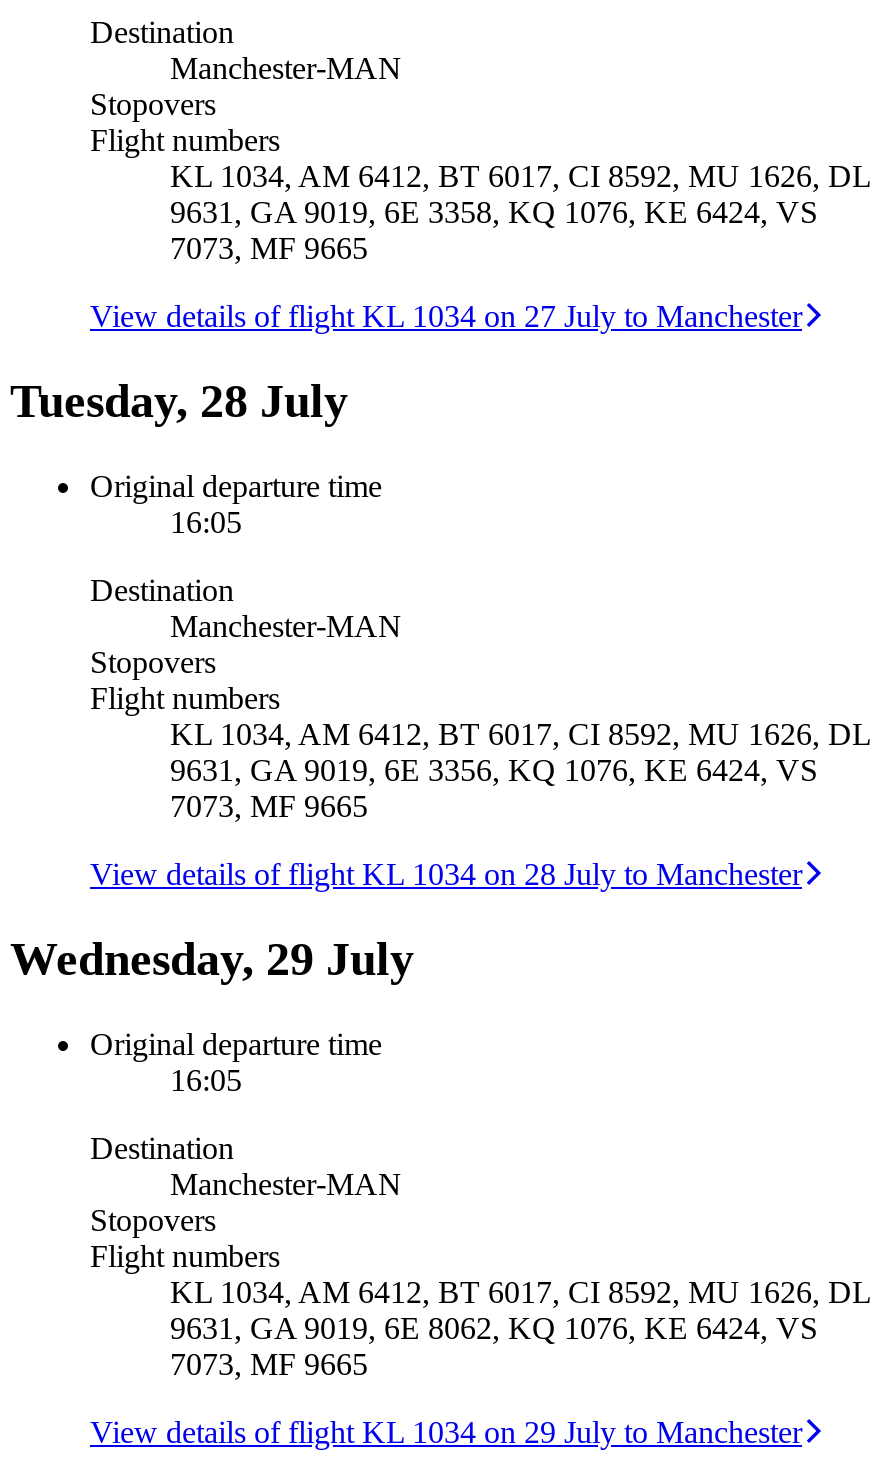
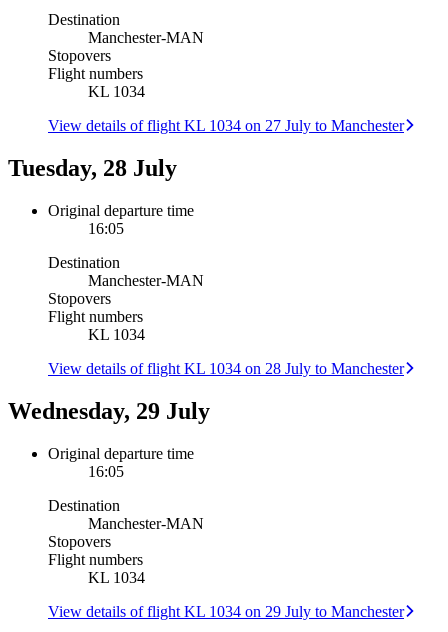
- KL 1034, AM 6412, BT 6017, CI 8592, MU 1626, DL
- 9631, GA 9019, 6E 3358, KQ 1076, KE 6424, VS
- 7073, MF 9665
+ KL 1034

- KL 1034, AM 6412, BT 6017, CI 8592, MU 1626, DL
- 9631, GA 9019, 6E 3356, KQ 1076, KE 6424, VS
- 7073, MF 9665
+ KL 1034

- KL 1034, AM 6412, BT 6017, CI 8592, MU 1626, DL
- 9631, GA 9019, 6E 8062, KQ 1076, KE 6424, VS
- 7073, MF 9665
+ KL 1034
